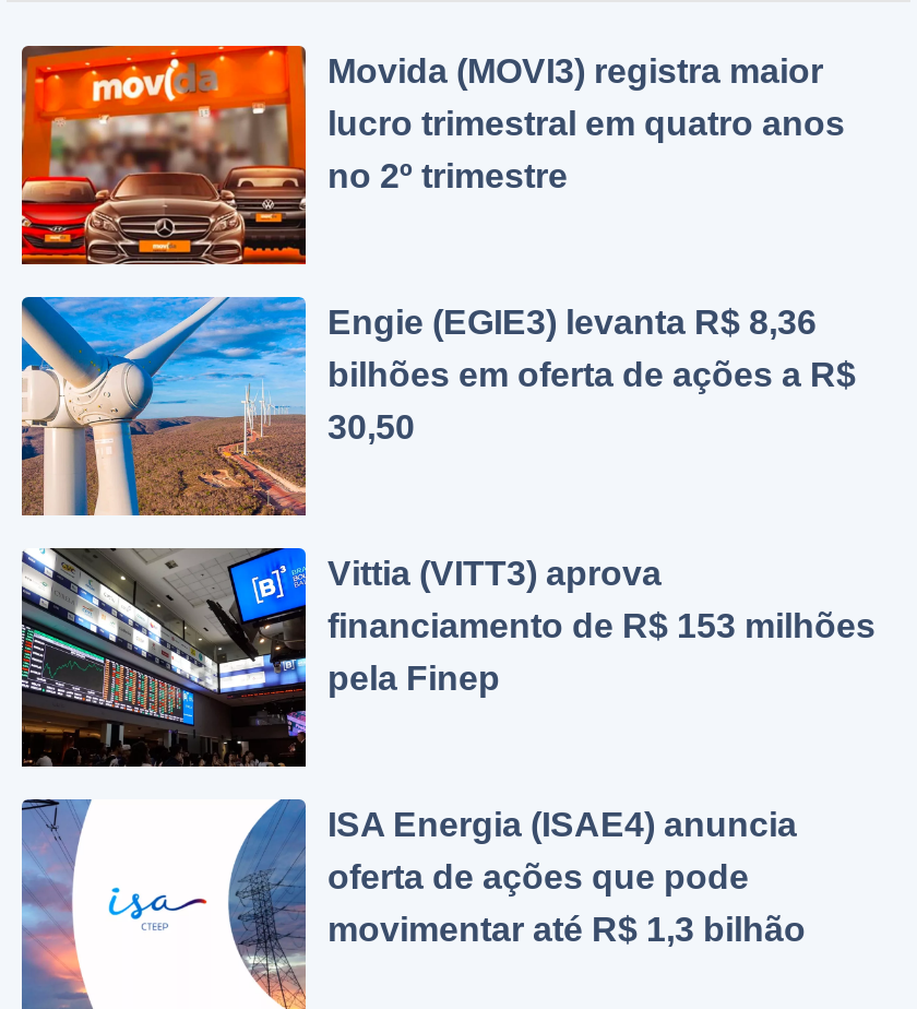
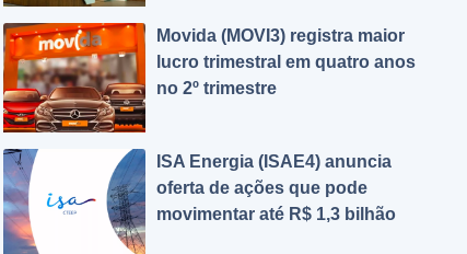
- [image]
- Engie (EGIE3) levanta R$ 8,36
- bilhões em oferta de ações a R$
- 30,50

- [image]
- Vittia (VITT3) aprova
- financiamento de R$ 153 milhões
- pela Finep
